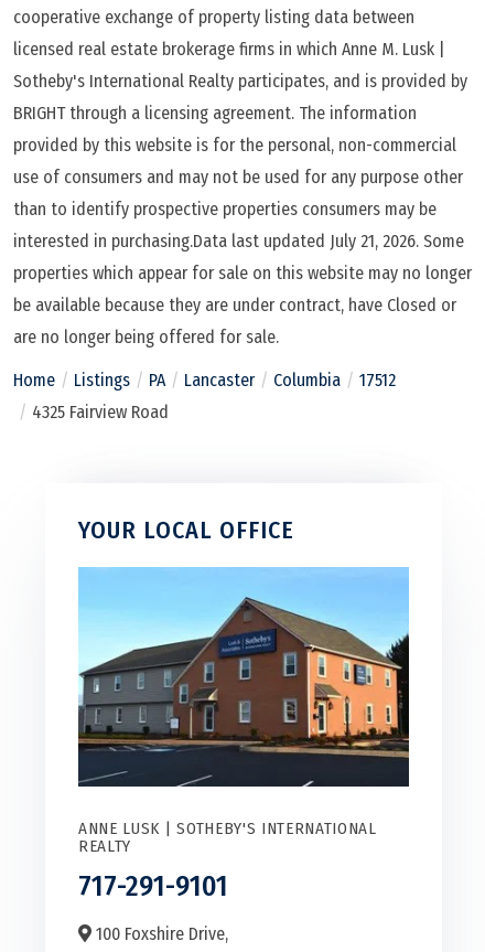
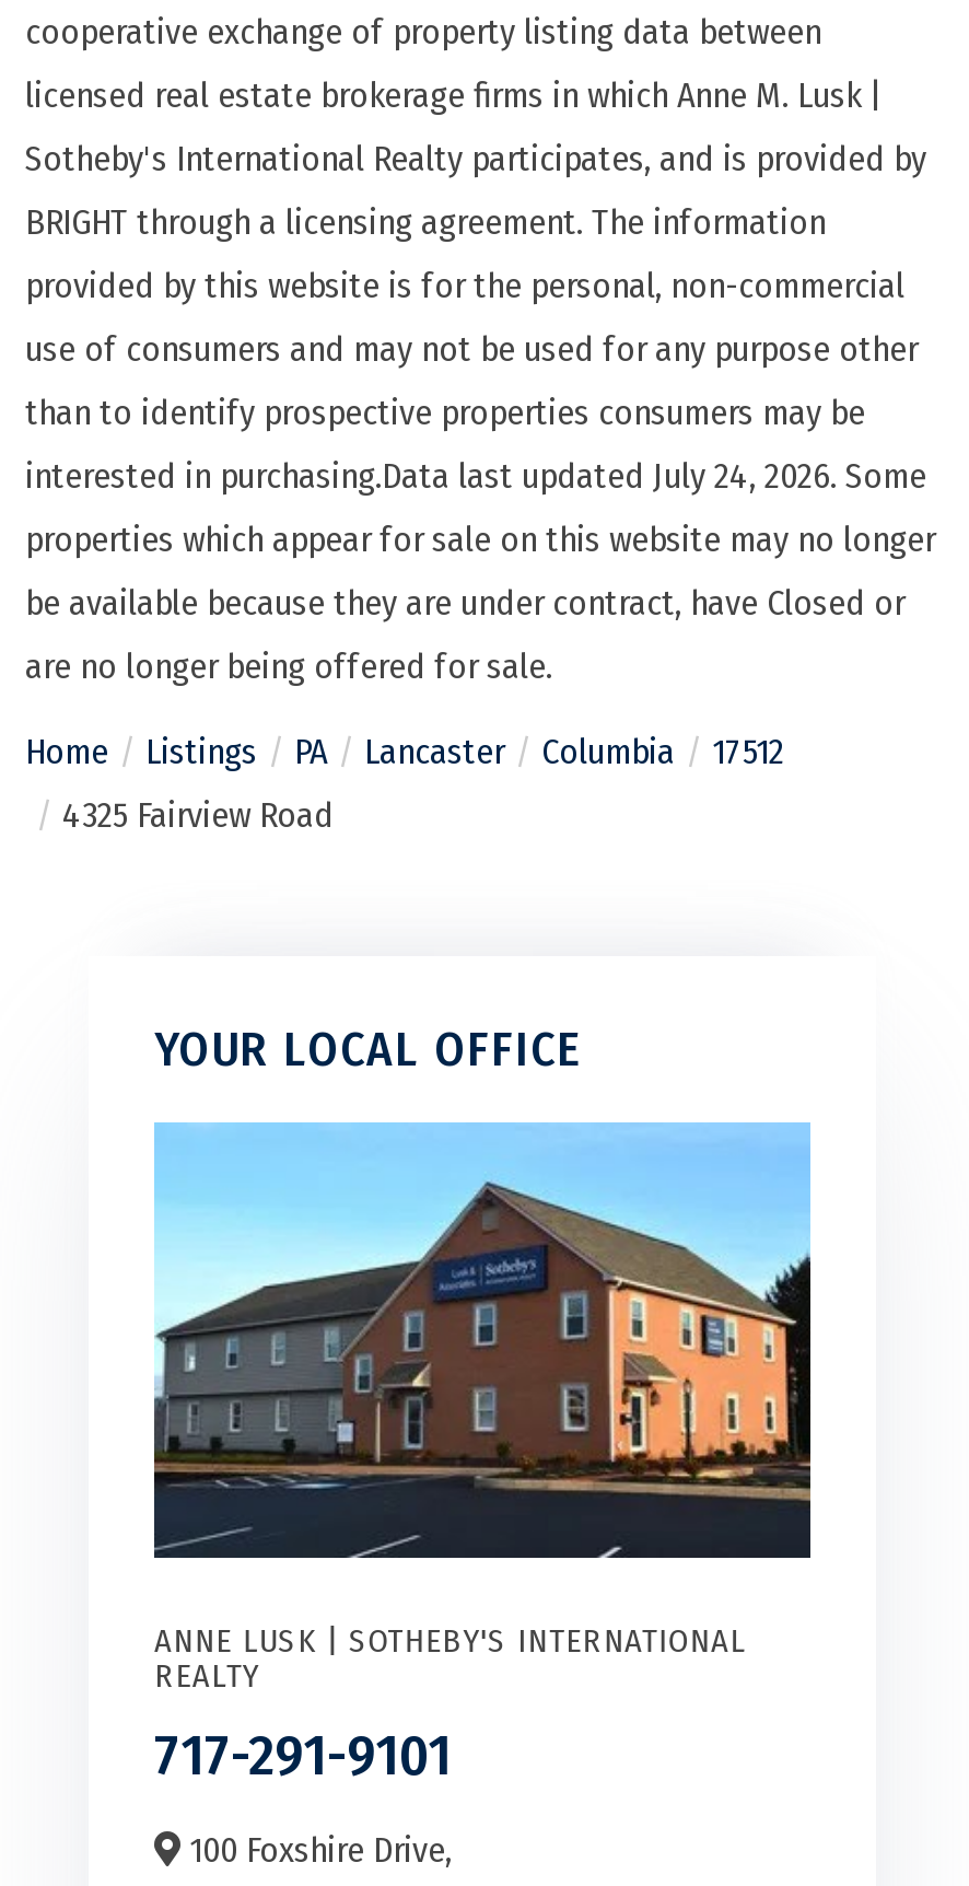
- interested in purchasing.Data last updated July 21, 2026. Some
+ interested in purchasing.Data last updated July 24, 2026. Some
